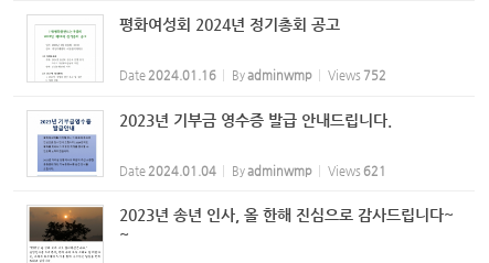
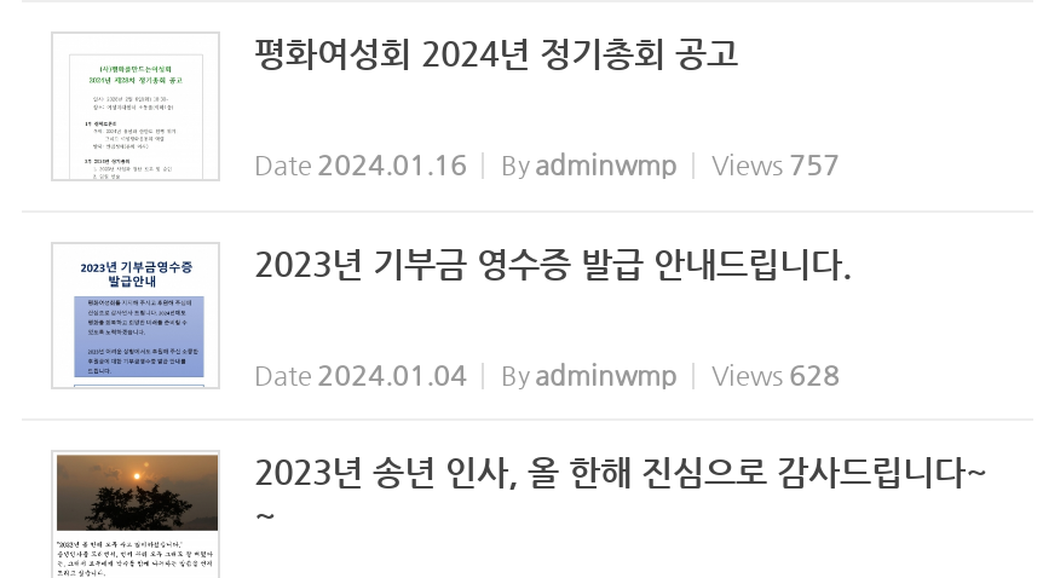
- Date 2024.01.16 By adminwmp Views 752
+ Date 2024.01.16 By adminwmp Views 757

- Date 2024.01.04 By adminwmp Views 621
+ Date 2024.01.04 By adminwmp Views 628
